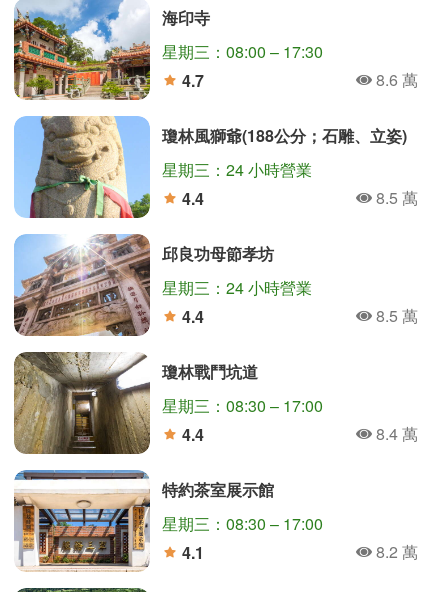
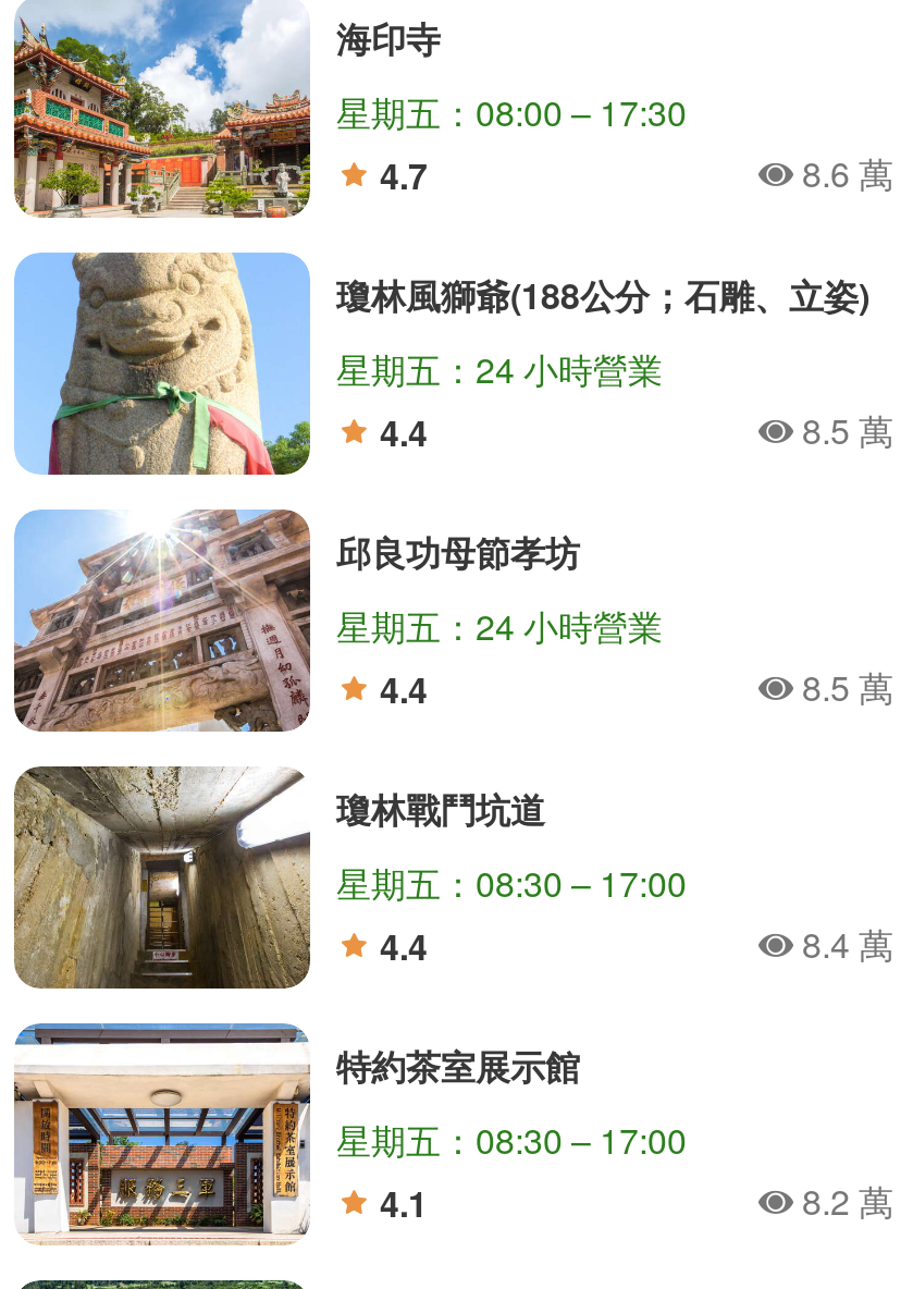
- 星期三：08:00 – 17:30
+ 星期五：08:00 – 17:30

- 星期三：24 小時營業
+ 星期五：24 小時營業

- 星期三：24 小時營業
+ 星期五：24 小時營業

- 星期三：08:30 – 17:00
+ 星期五：08:30 – 17:00

- 星期三：08:30 – 17:00
+ 星期五：08:30 – 17:00
